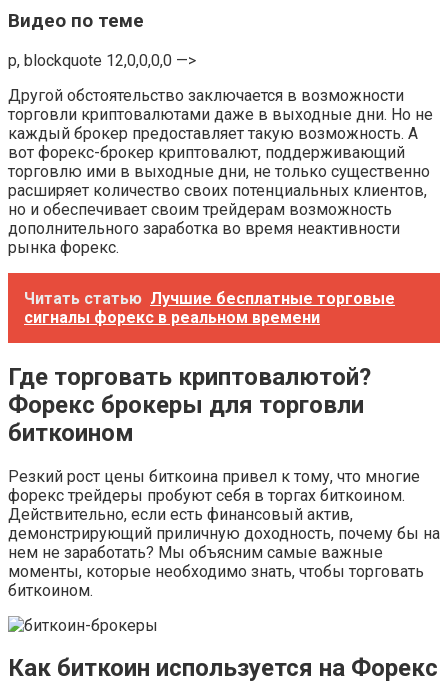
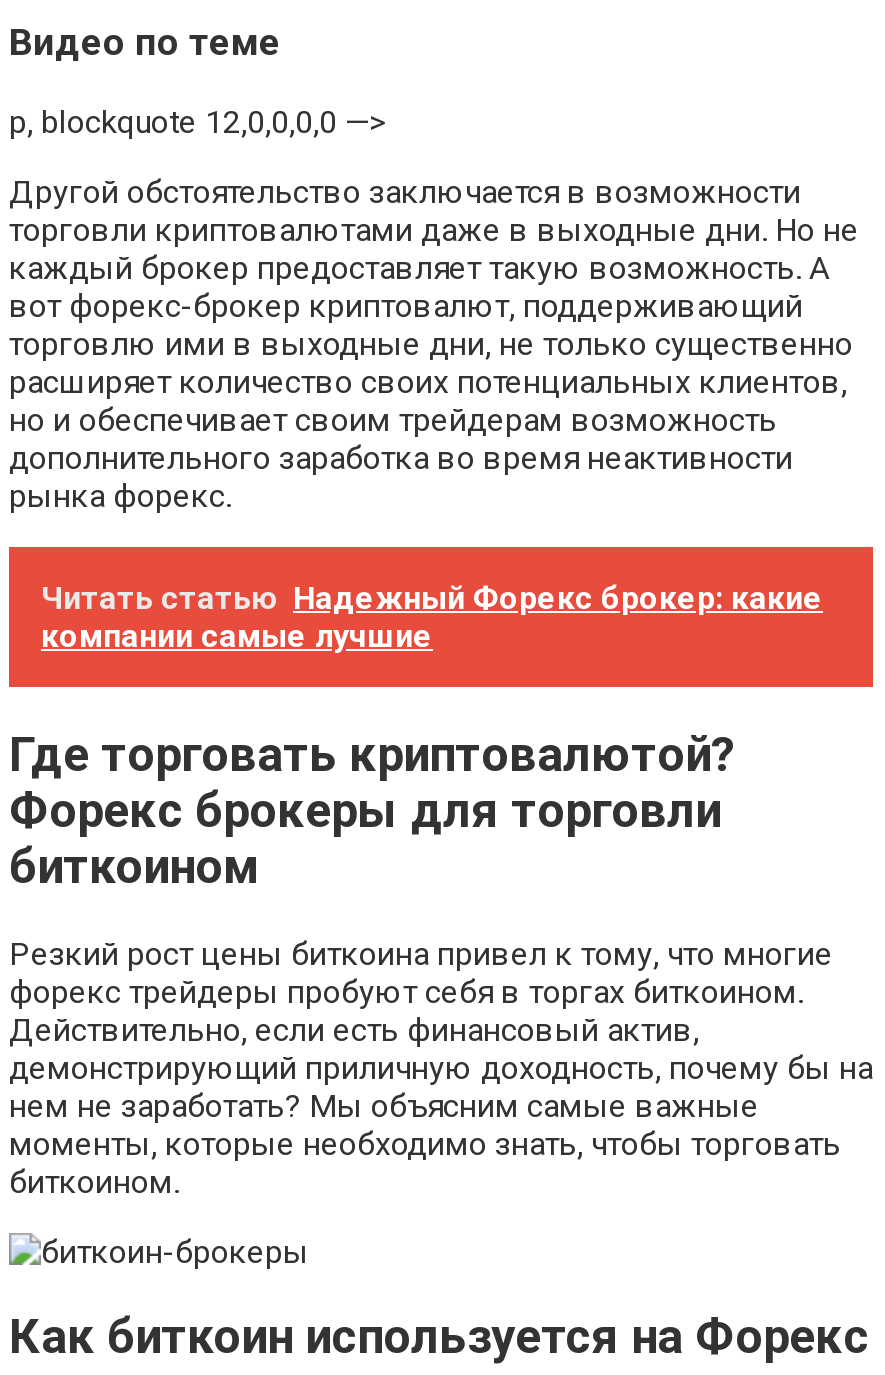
- Читать статью Лучшие бесплатные торговые
- сигналы форекс в реальном времени
+ Читать статью Надежный Форекс брокер: какие
+ компании самые лучшие
